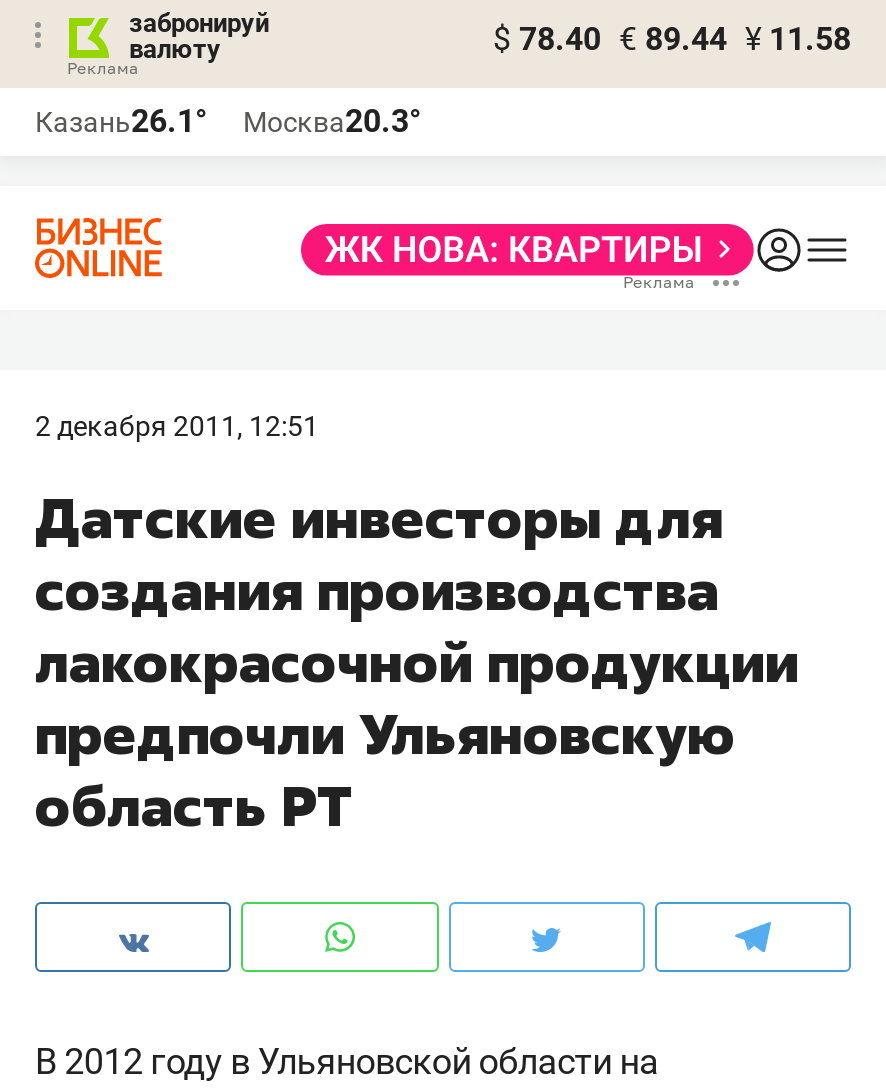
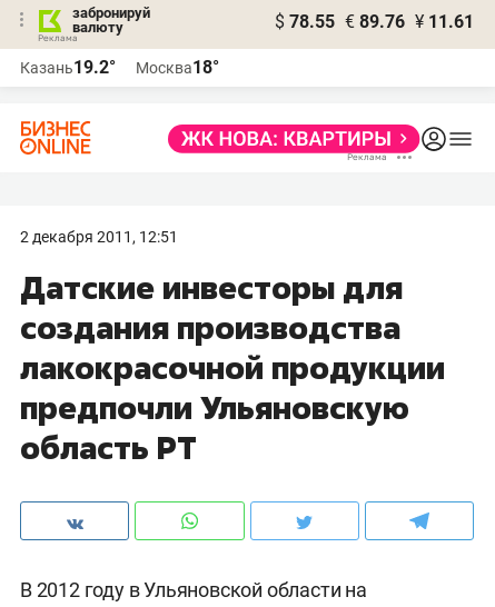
- $ 78.40 € 89.44 ¥ 11.58
+ $ 78.55 € 89.76 ¥ 11.61

- Казань26.1°
+ Казань19.2°

- Москва20.3°
+ Москва18°
